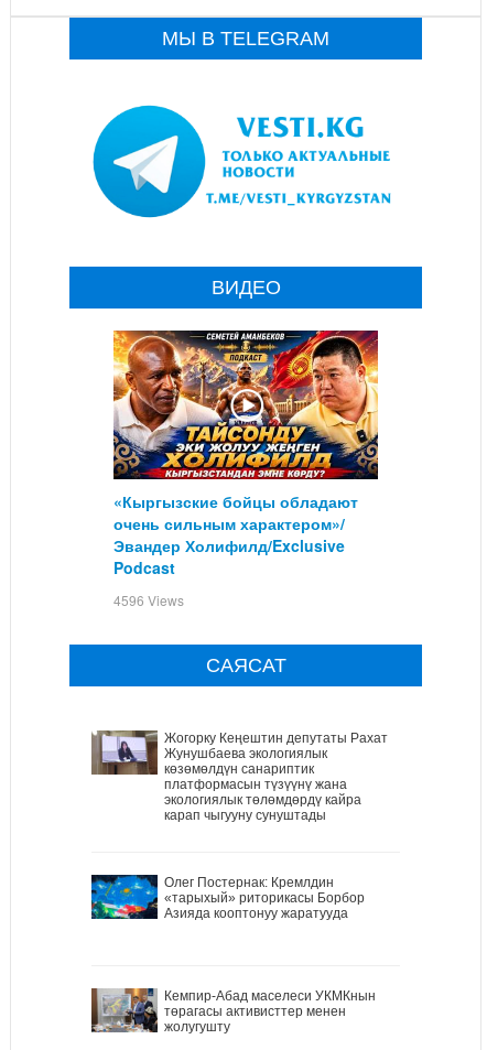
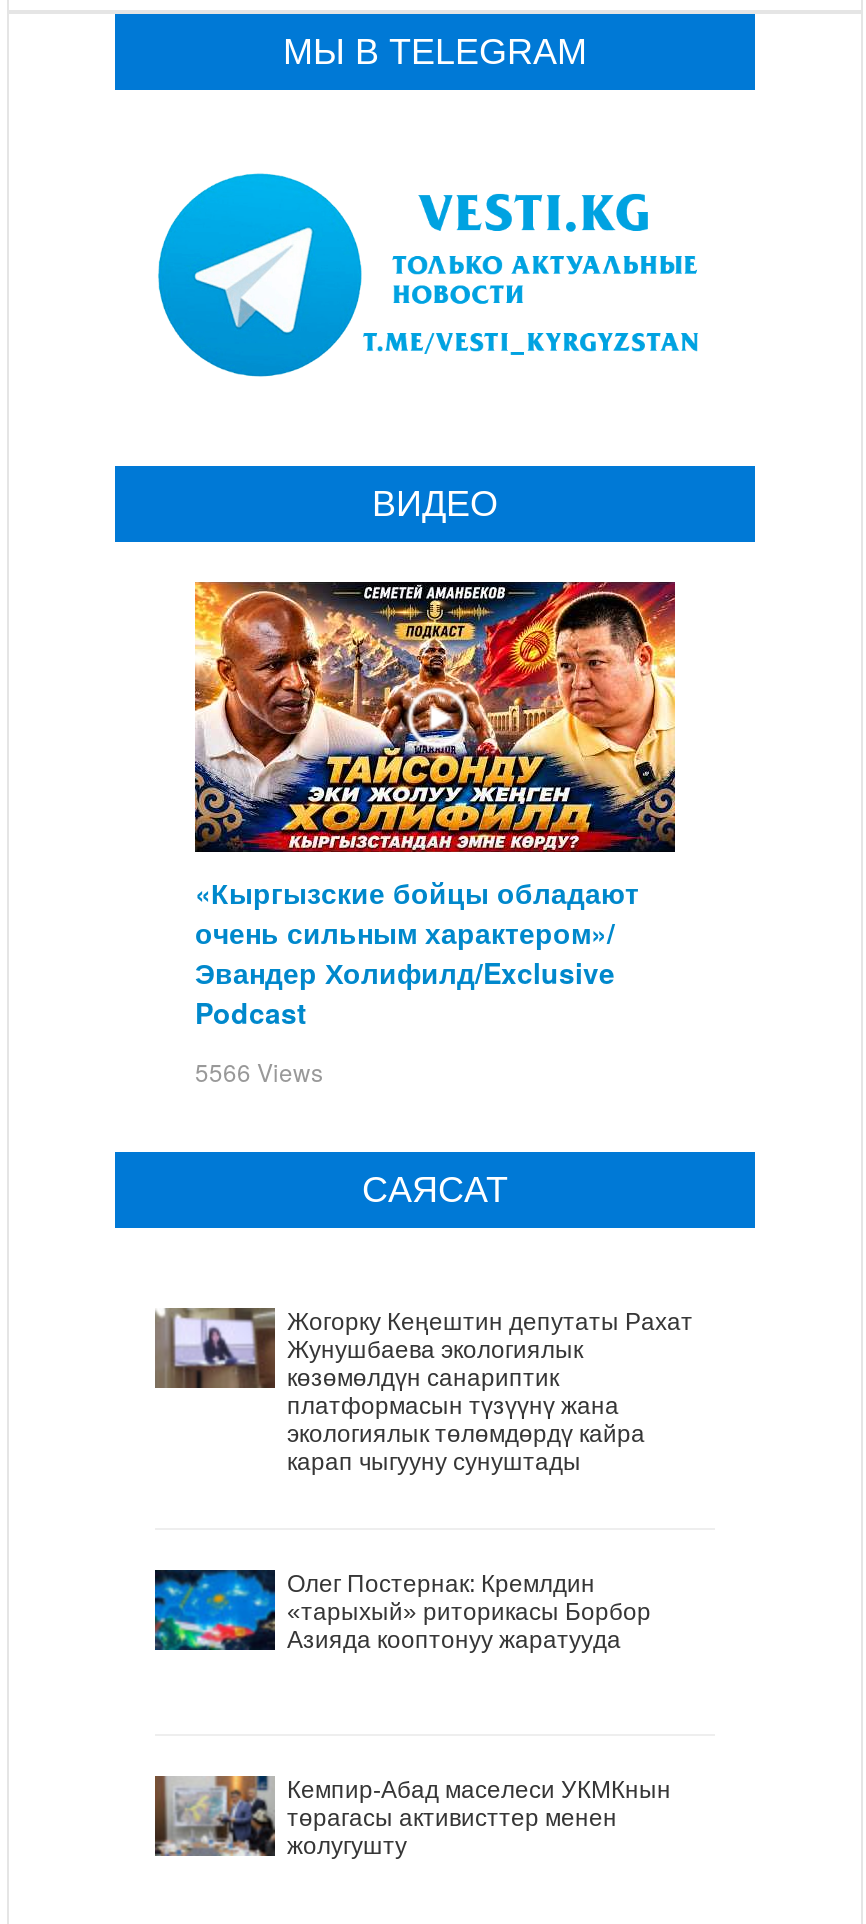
- 4596 Views
+ 5566 Views
